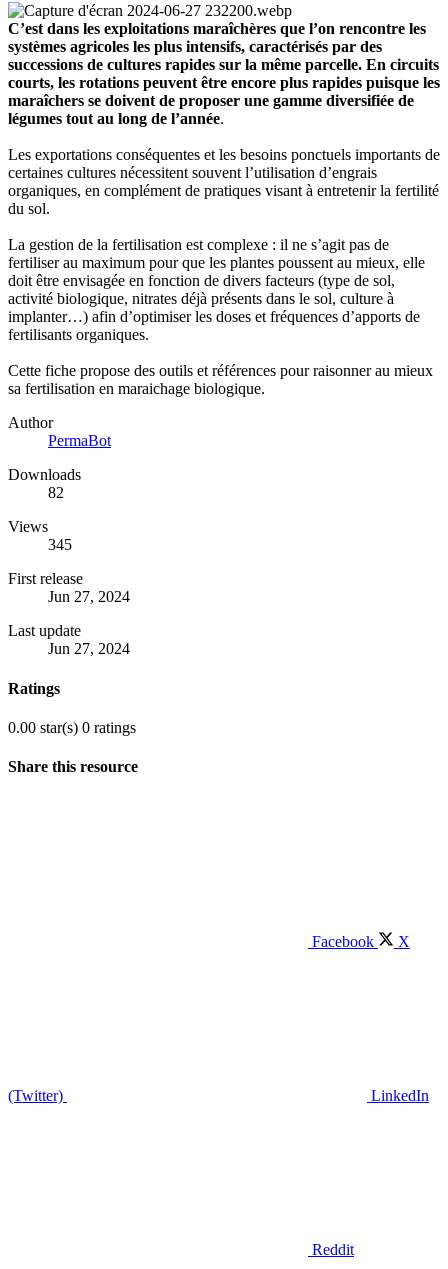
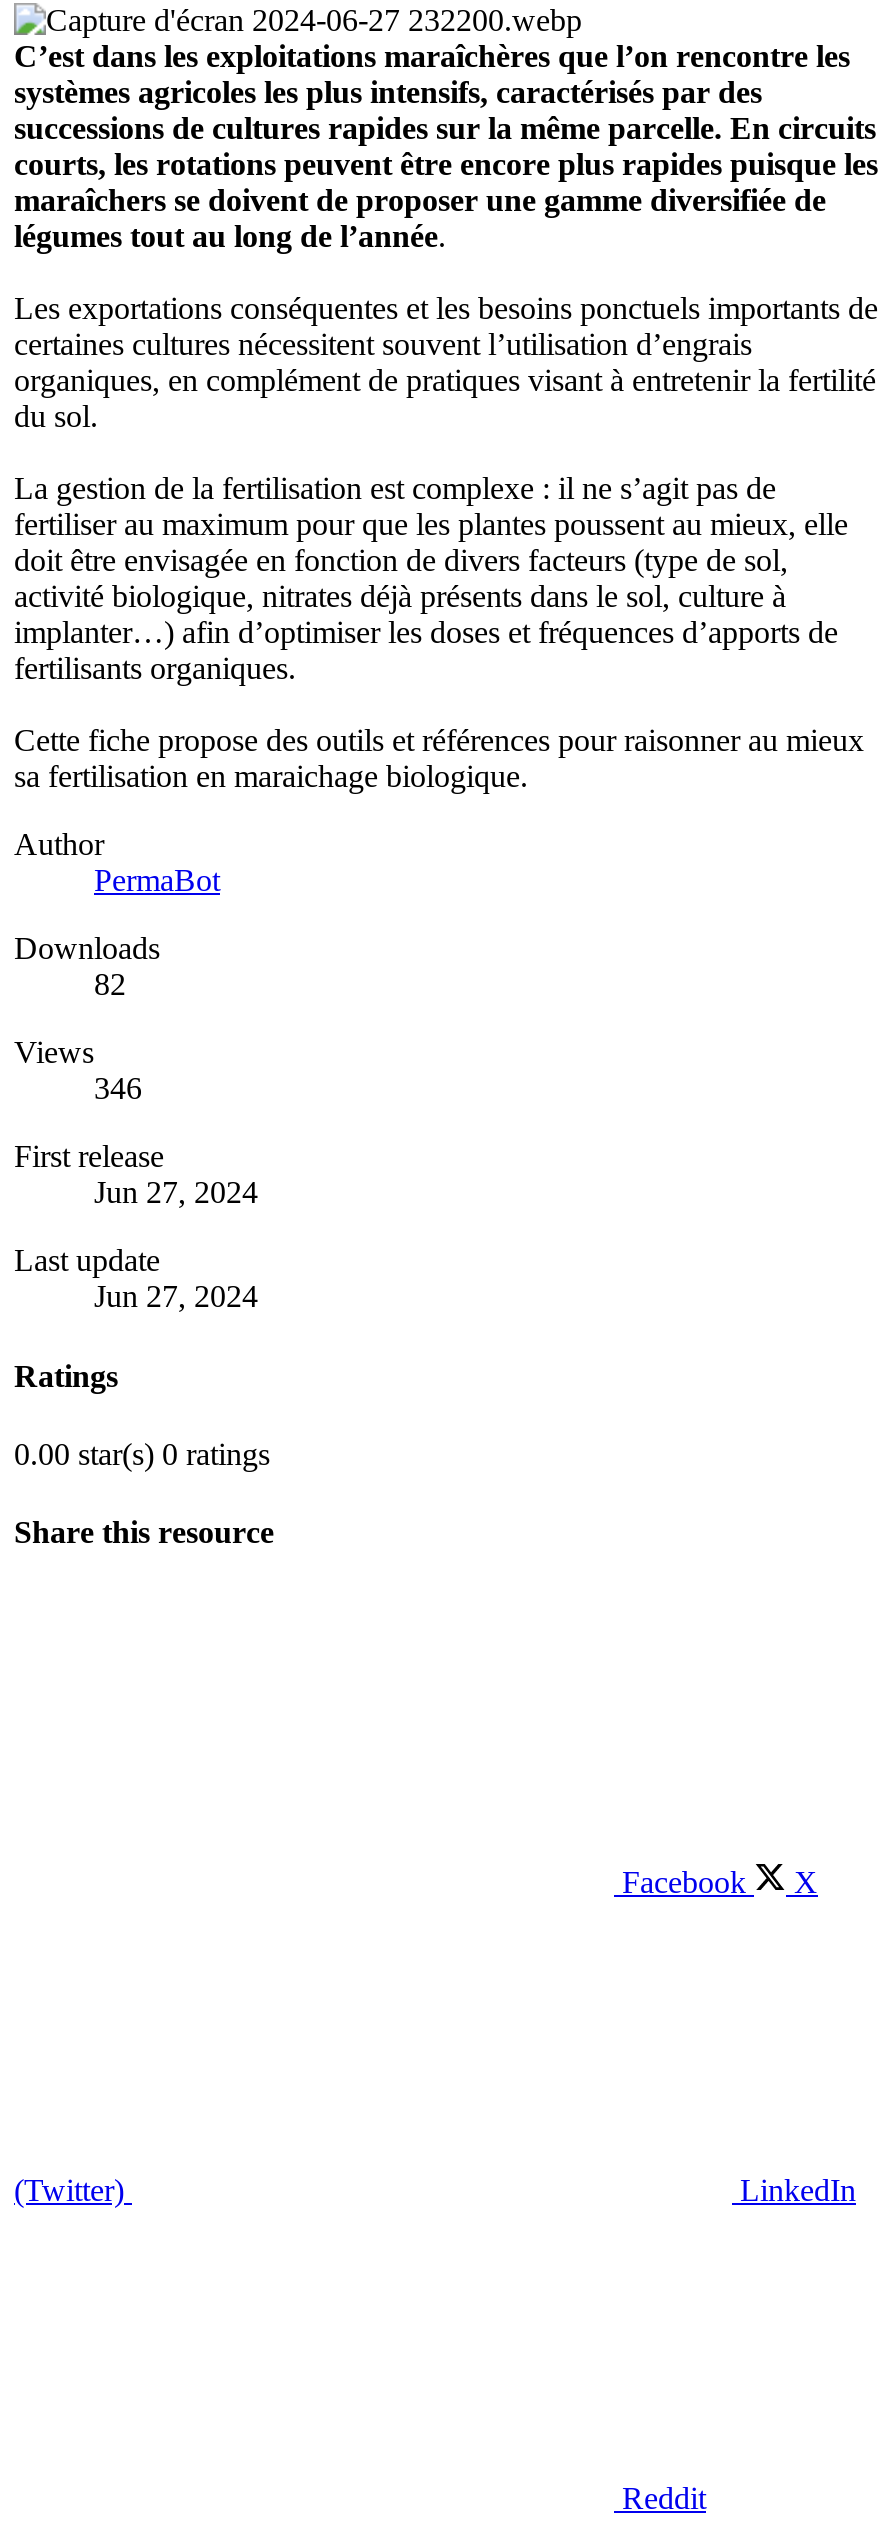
- 345
+ 346
